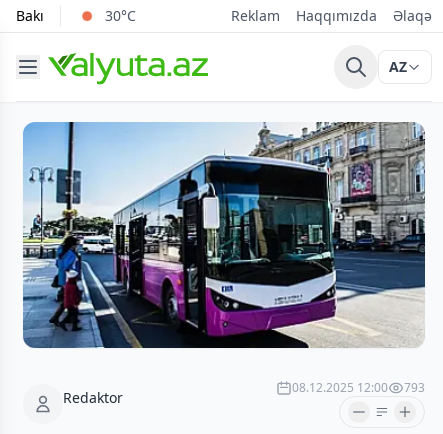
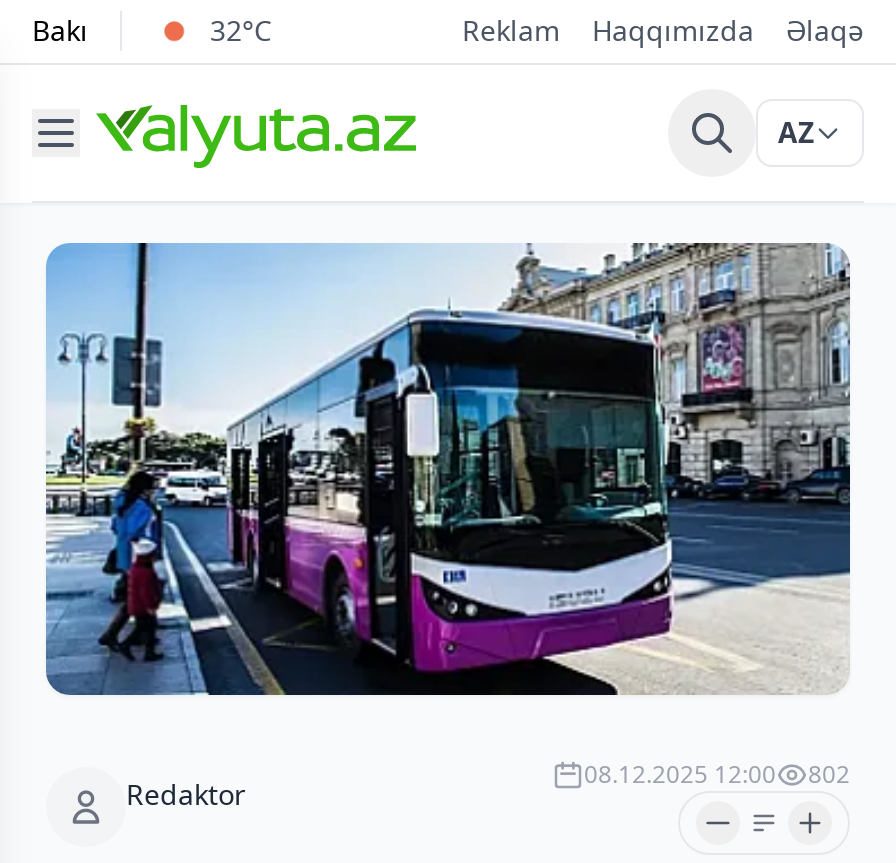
- 30°C
+ 32°C

- 08.12.2025 12:00 793
+ 08.12.2025 12:00 802
